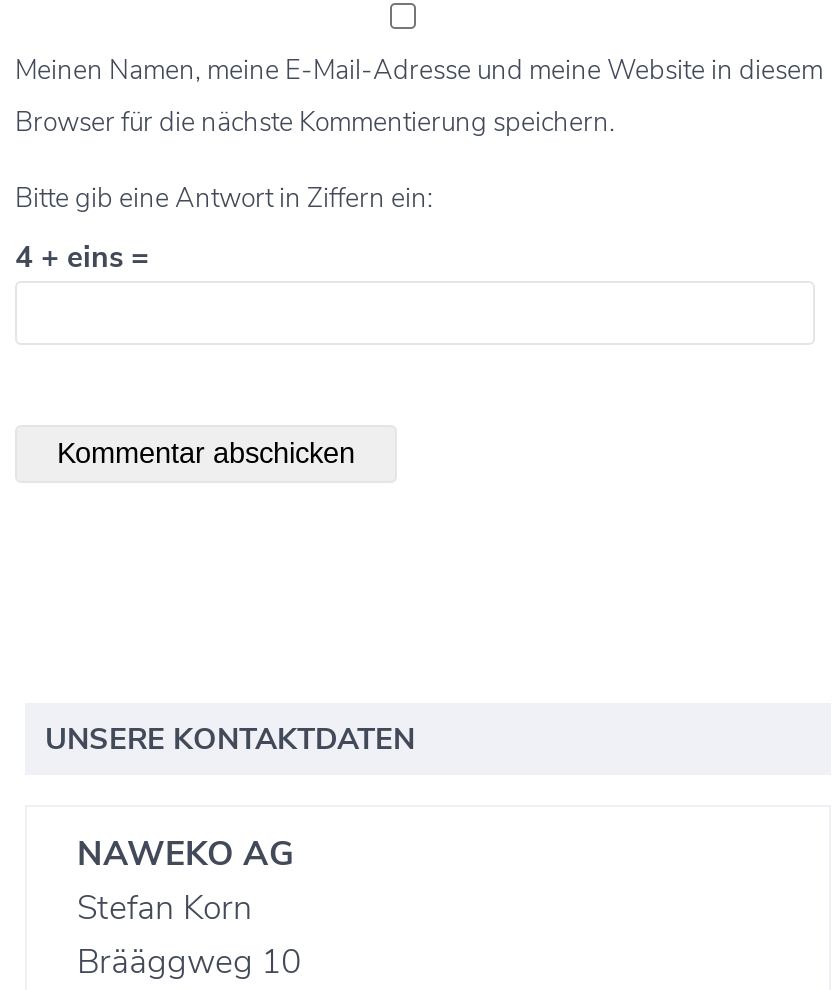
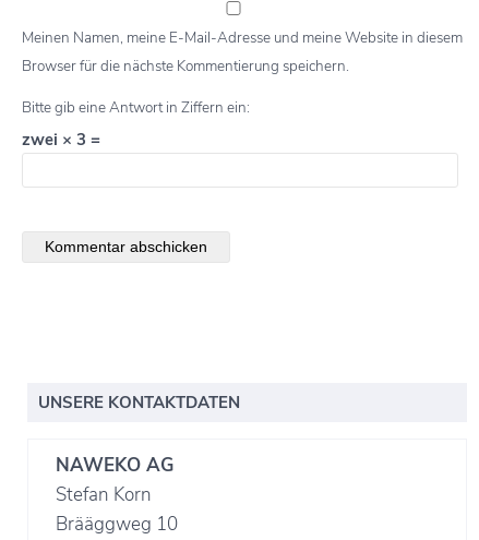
- 4 + eins =
+ zwei × 3 =
